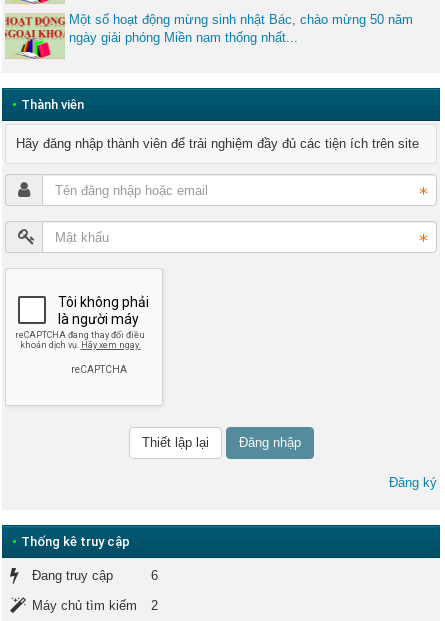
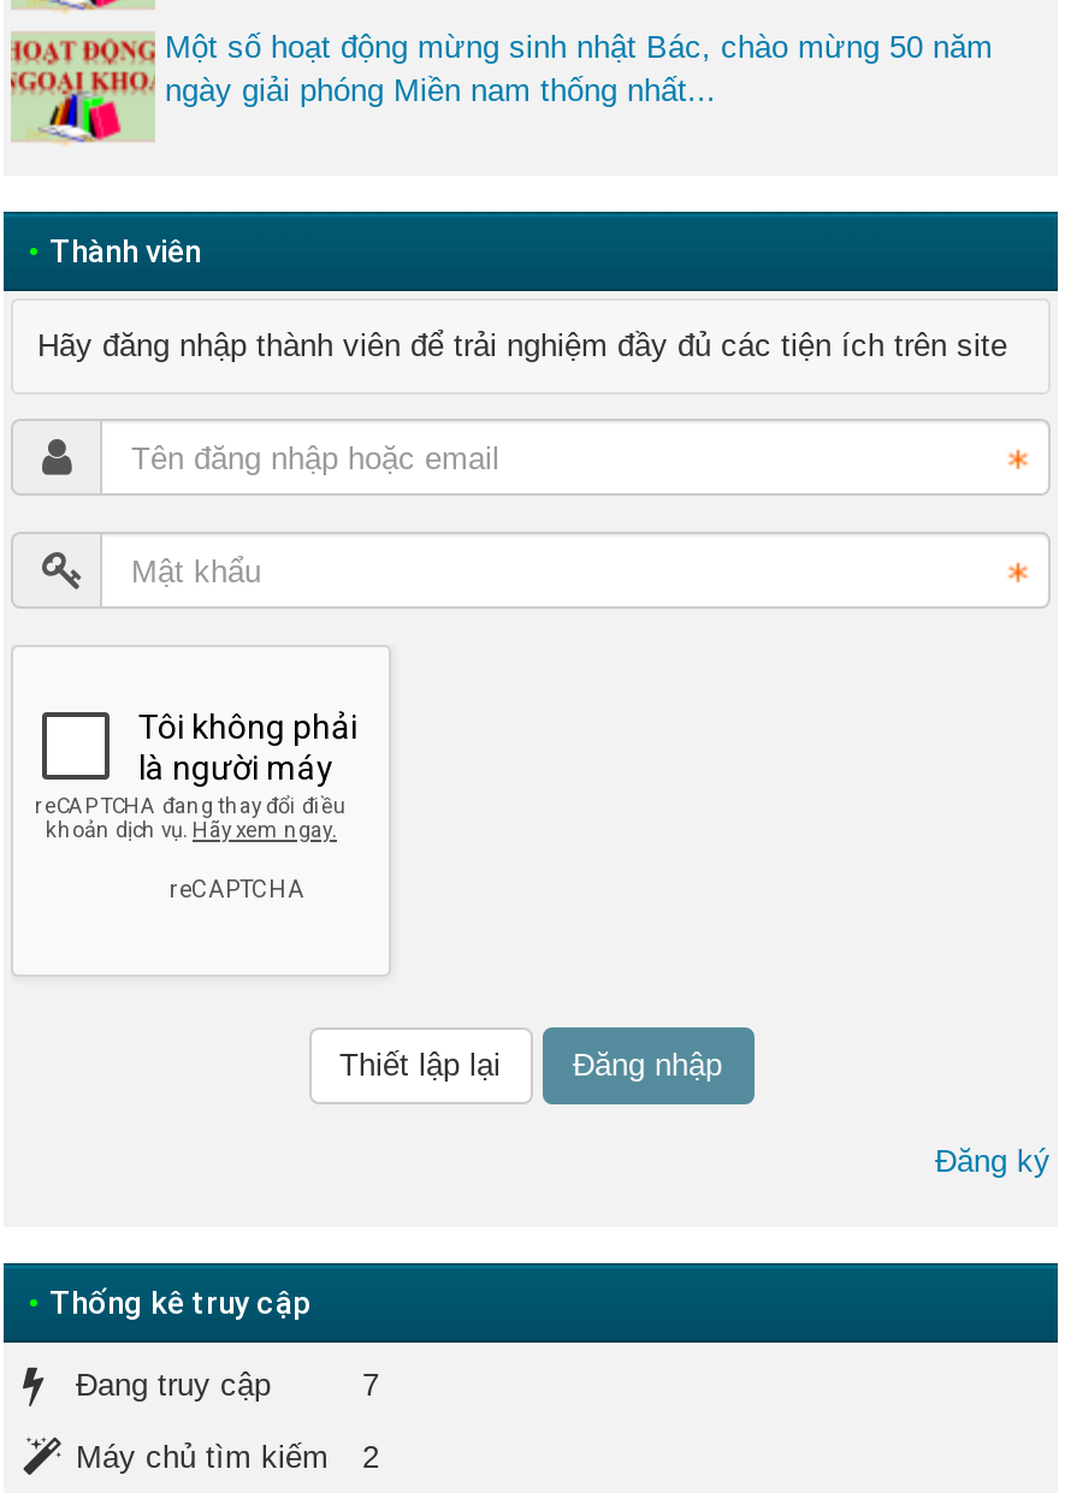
- 6
+ 7
